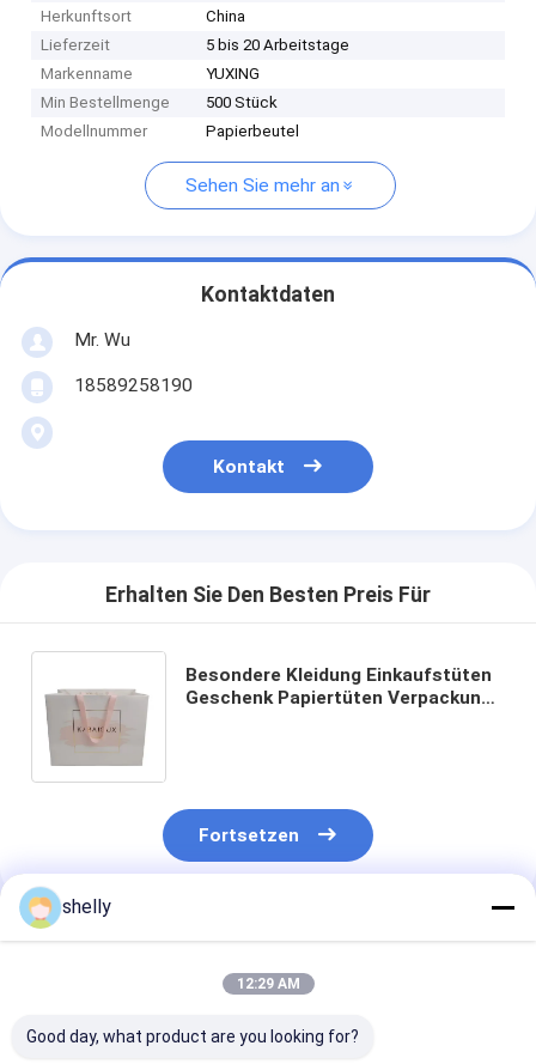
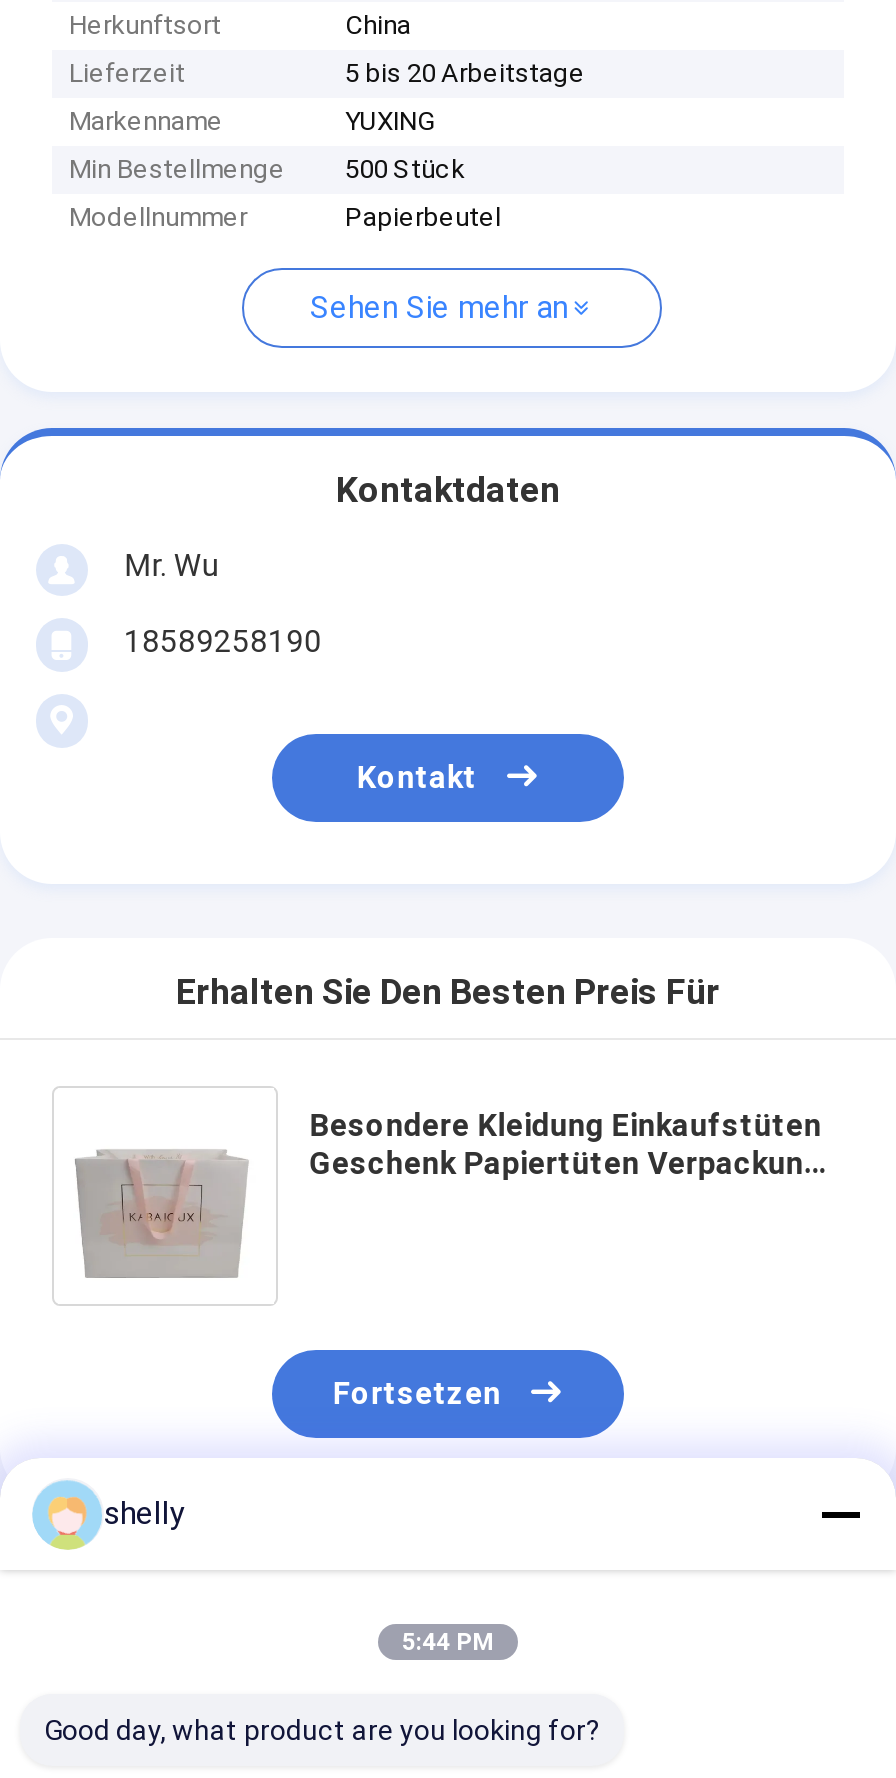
- 12:29 AM
+ 5:44 PM
